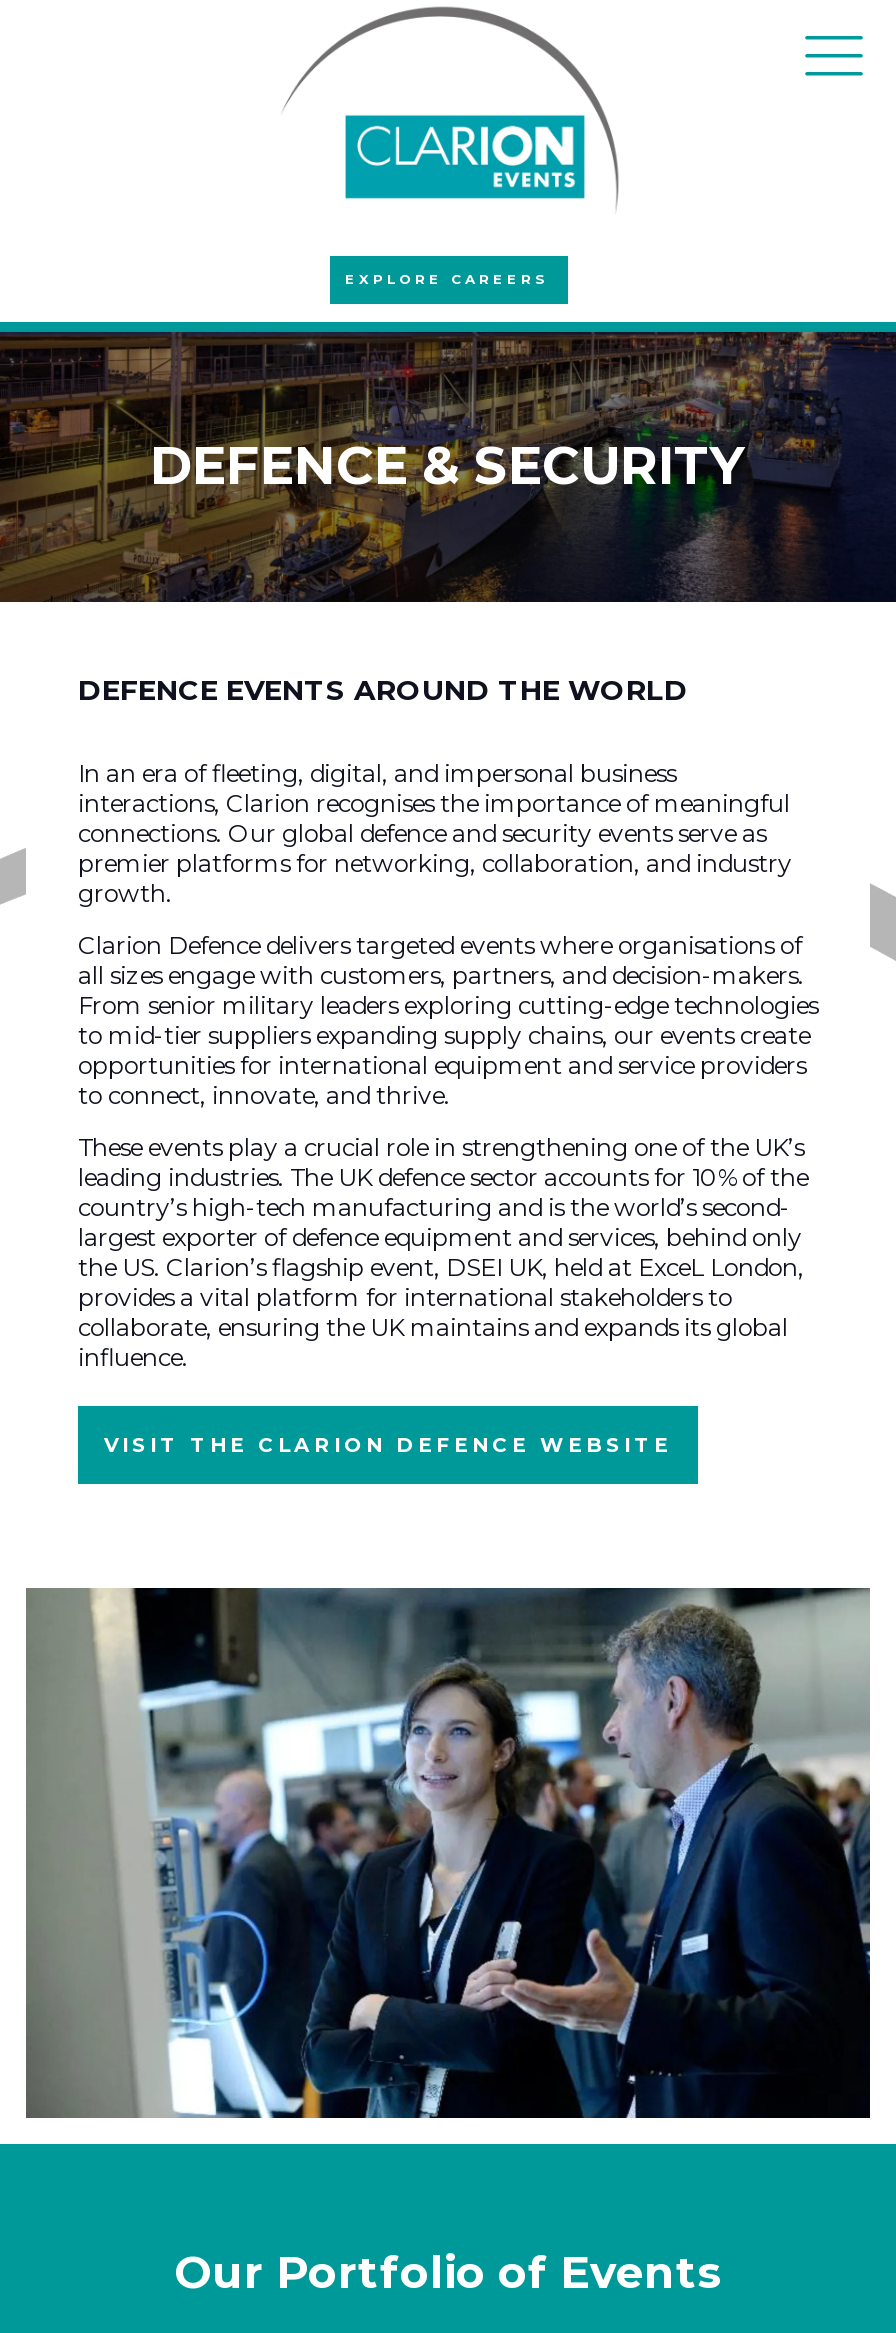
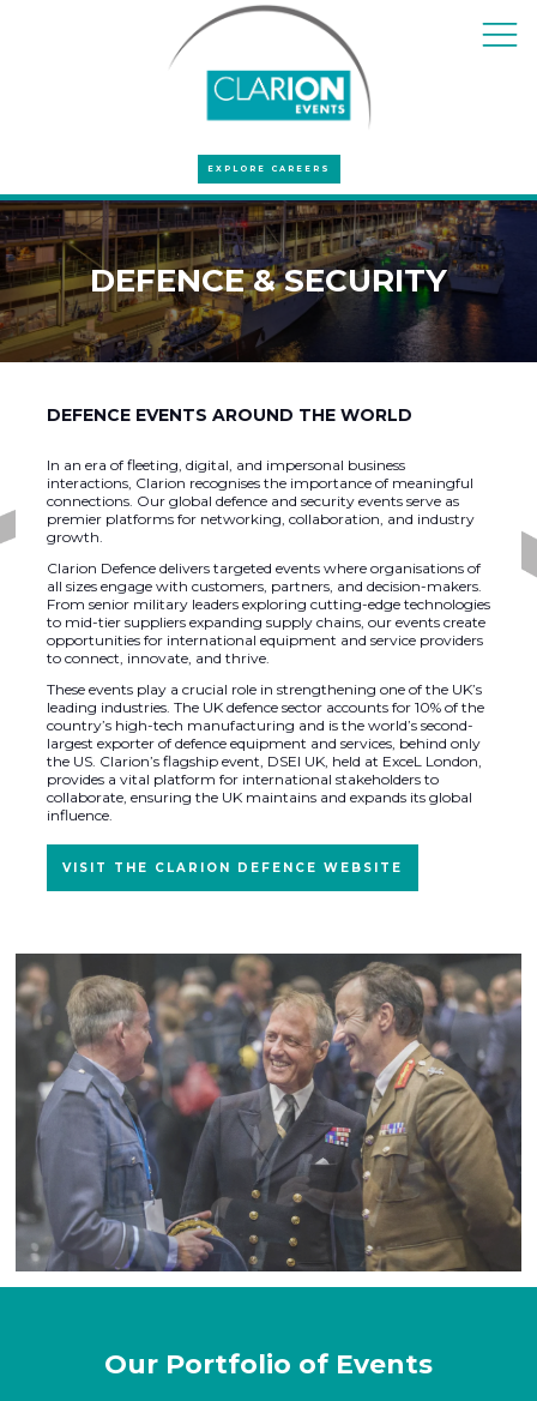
- [image]
+ [image]
